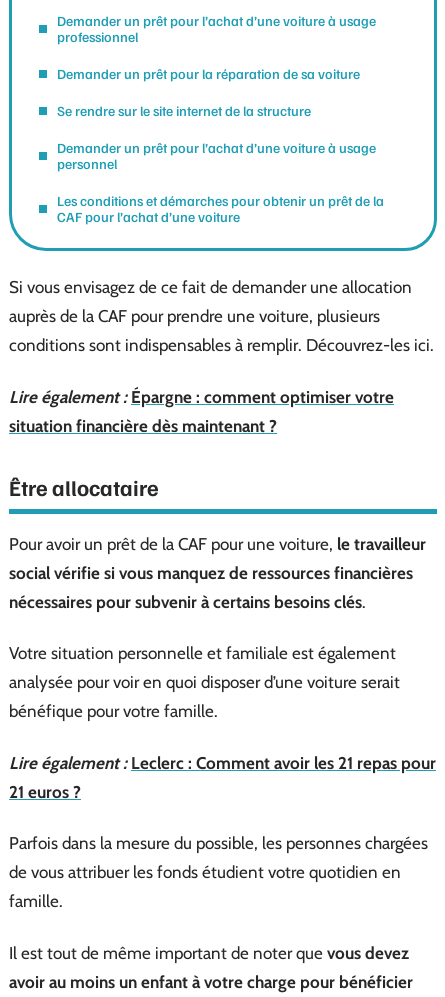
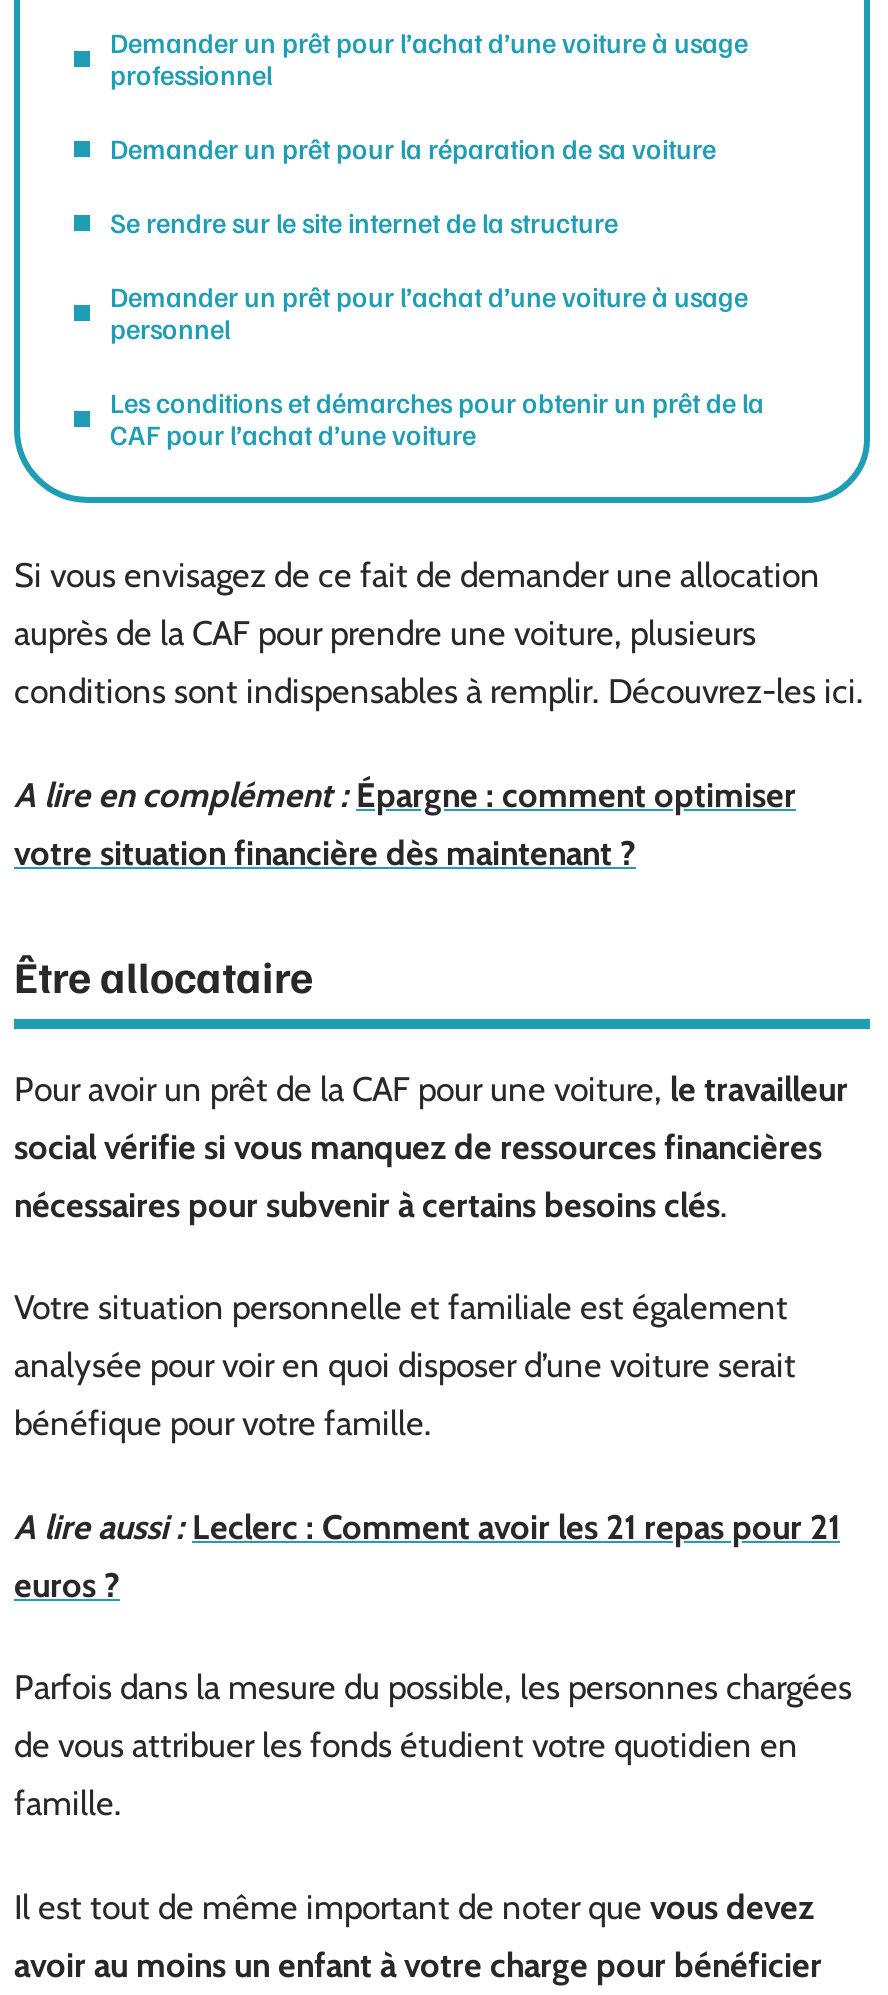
- Lire également : Épargne : comment optimiser votre
- situation financière dès maintenant ?
+ A lire en complément : Épargne : comment optimiser
+ votre situation financière dès maintenant ?

- Lire également : Leclerc : Comment avoir les 21 repas pour
- 21 euros ?
+ A lire aussi : Leclerc : Comment avoir les 21 repas pour 21
+ euros ?
